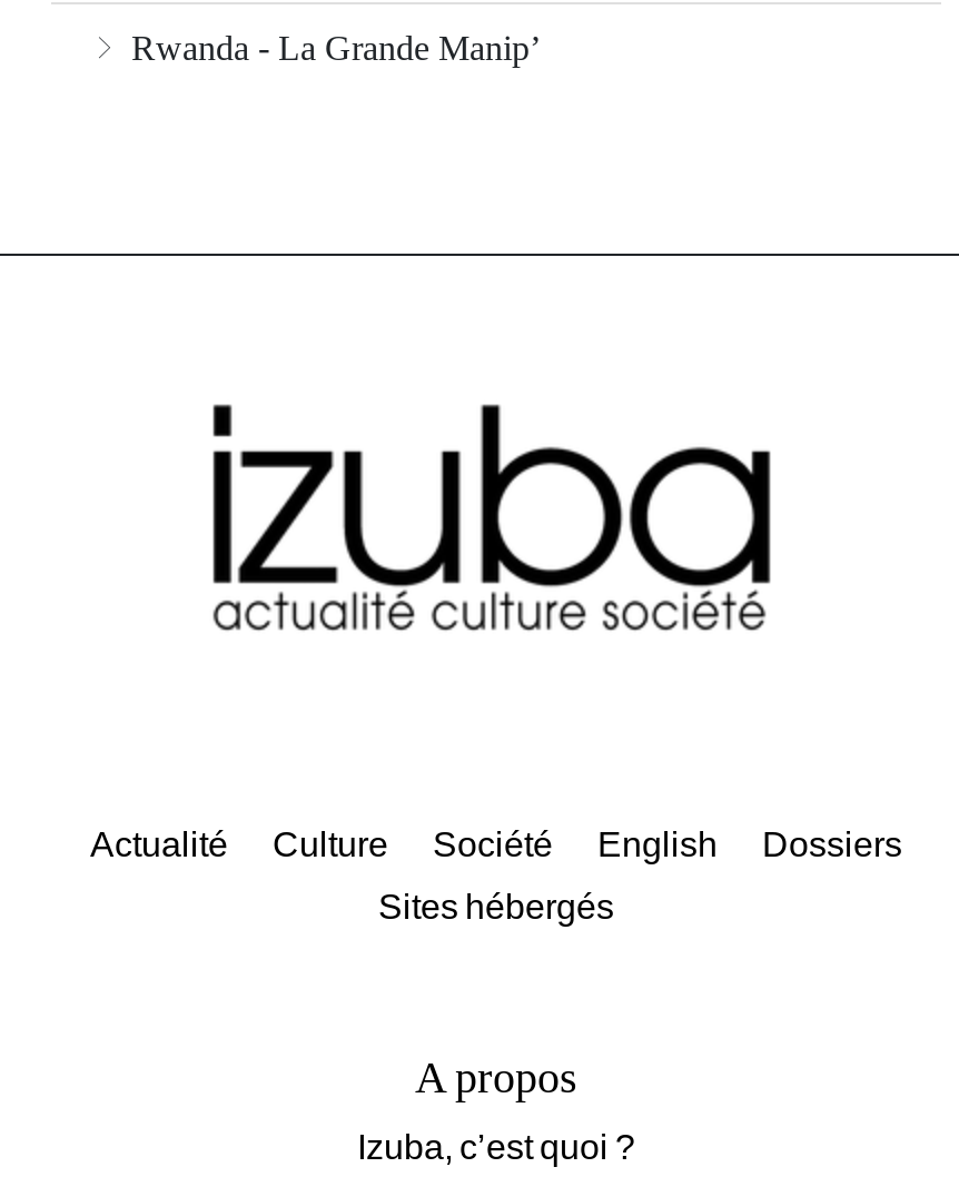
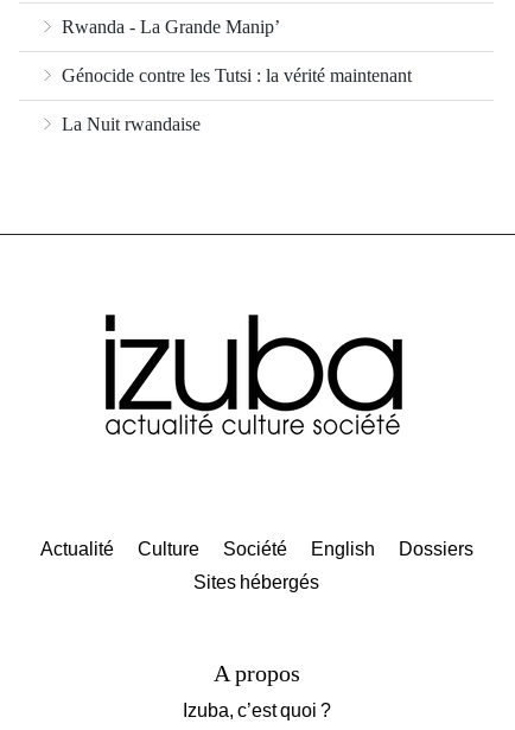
+ Génocide contre les Tutsi : la vérité maintenant
+ La Nuit rwandaise
